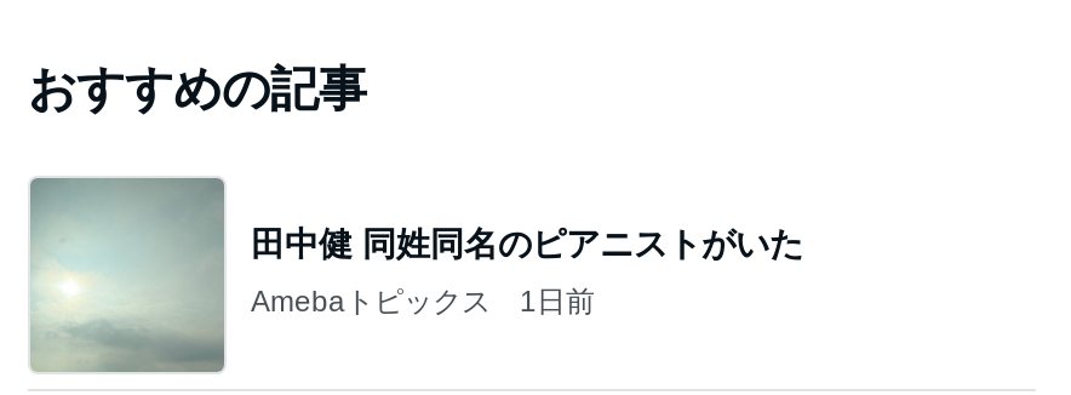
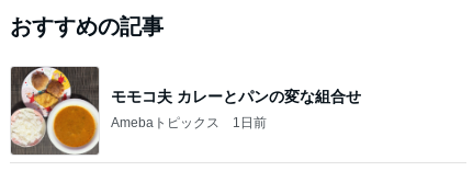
- [image]
- 田中健 同姓同名のピアニストがいた
+ [image]
+ モモコ夫 カレーとパンの変な組合せ
